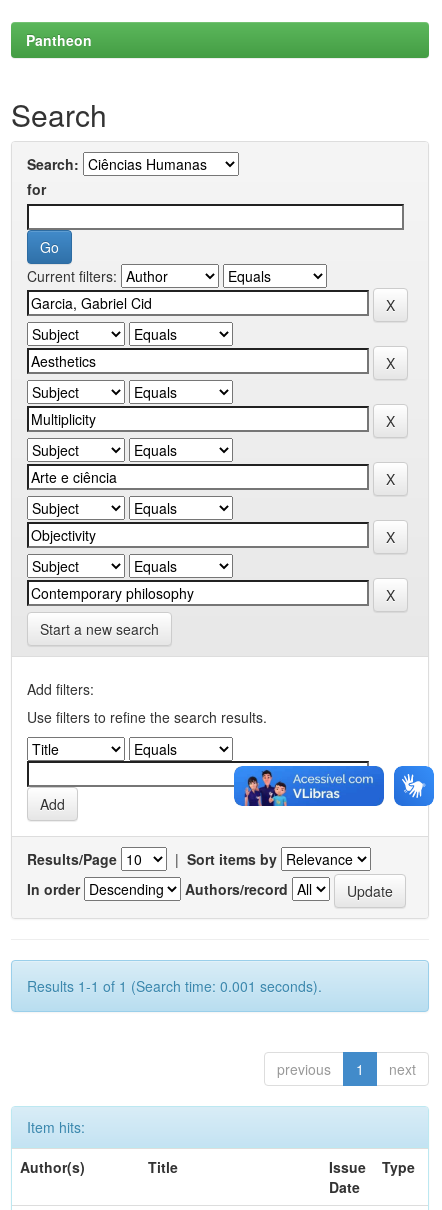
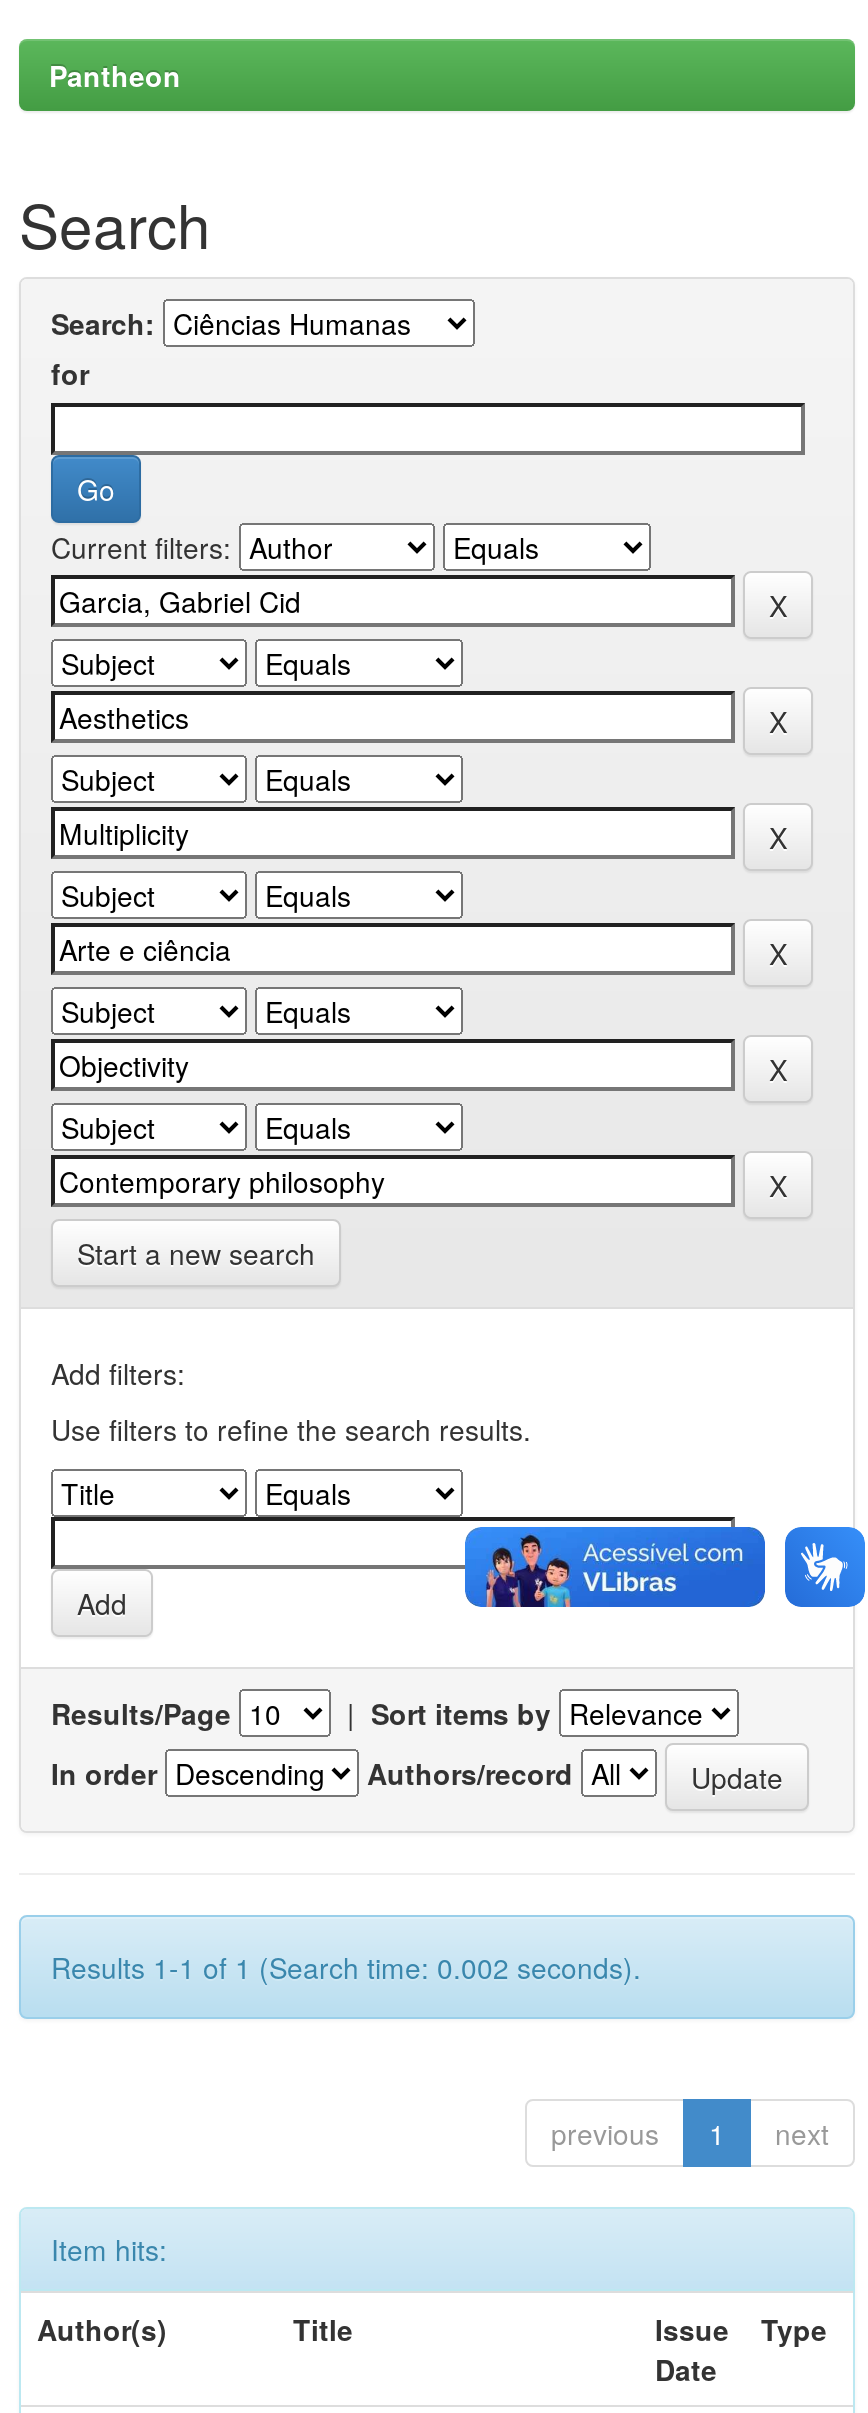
- Results 1-1 of 1 (Search time: 0.001 seconds).
+ Results 1-1 of 1 (Search time: 0.002 seconds).
